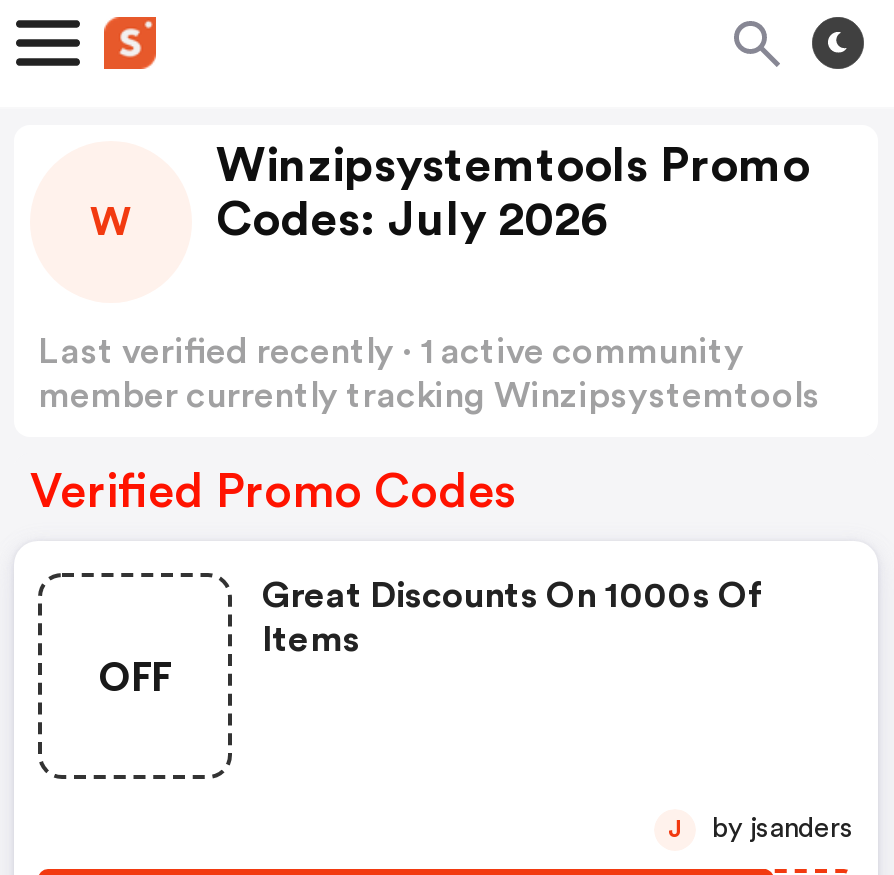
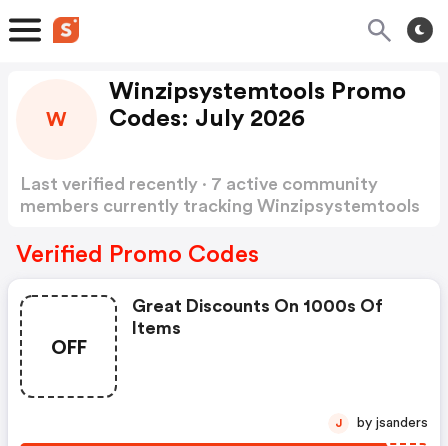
- Last verified recently · 1 active community
+ Last verified recently · 7 active community

- member currently tracking Winzipsystemtools
+ members currently tracking Winzipsystemtools
